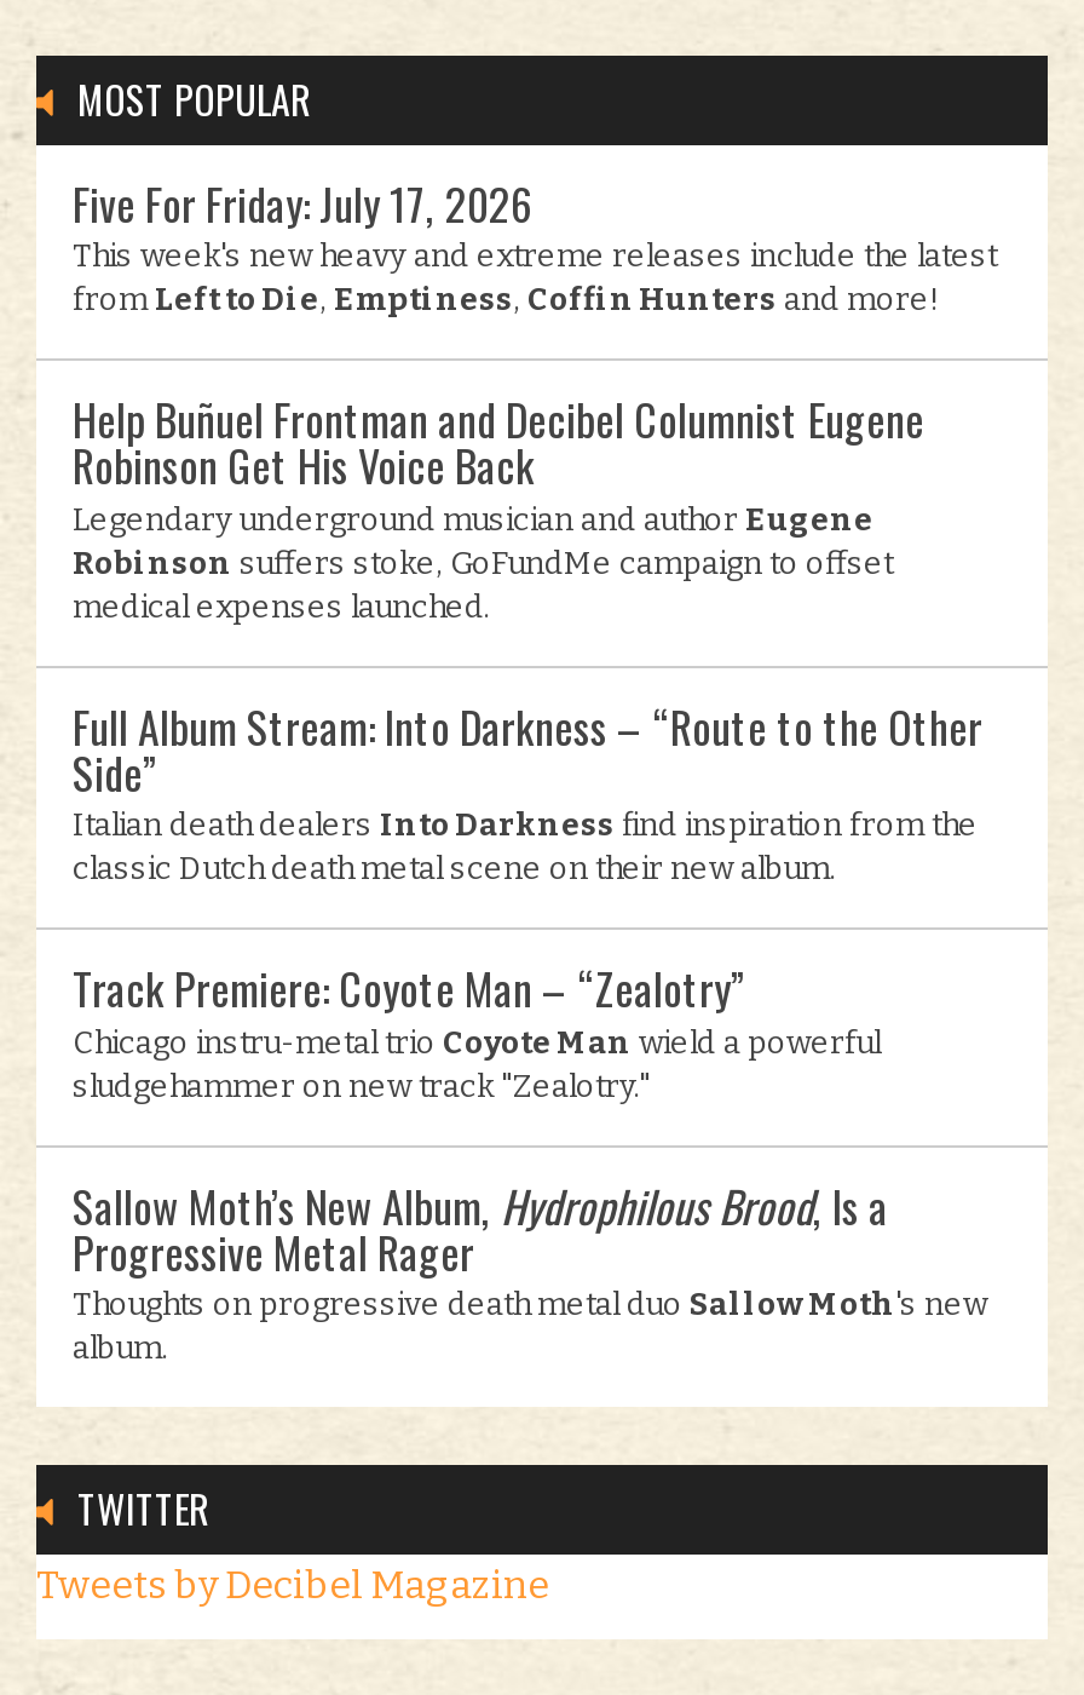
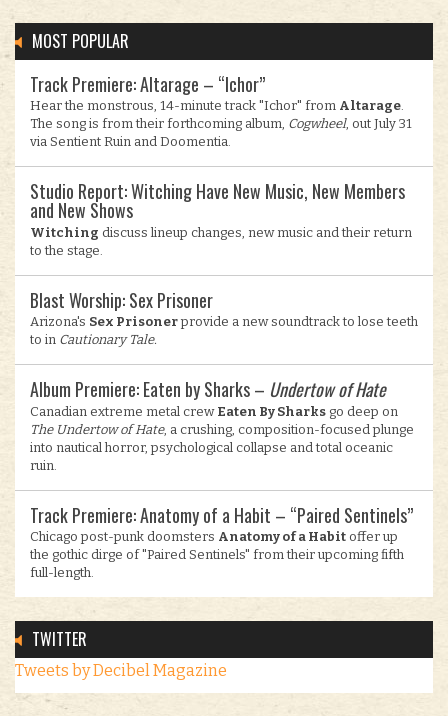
- Five For Friday: July 17, 2026
- This week's new heavy and extreme releases include the latest
- from Left to Die, Emptiness, Coffin Hunters and more!
+ Track Premiere: Altarage – “Ichor”
+ Hear the monstrous, 14-minute track "Ichor" from Altarage.
+ The song is from their forthcoming album, Cogwheel, out July 31
+ via Sentient Ruin and Doomentia.

- Help Buñuel Frontman and Decibel Columnist Eugene
- Robinson Get His Voice Back
- Legendary underground musician and author Eugene
- Robinson suffers stoke, GoFundMe campaign to offset
- medical expenses launched.
+ Studio Report: Witching Have New Music, New Members
+ and New Shows
+ Witching discuss lineup changes, new music and their return
+ to the stage.

- Full Album Stream: Into Darkness – “Route to the Other
- Side”
- Italian death dealers Into Darkness find inspiration from the
- classic Dutch death metal scene on their new album.
+ Blast Worship: Sex Prisoner
+ Arizona's Sex Prisoner provide a new soundtrack to lose teeth
+ to in Cautionary Tale.

- Track Premiere: Coyote Man – “Zealotry”
- Chicago instru-metal trio Coyote Man wield a powerful
- sludgehammer on new track "Zealotry."
+ Album Premiere: Eaten by Sharks – Undertow of Hate
+ Canadian extreme metal crew Eaten By Sharks go deep on
+ The Undertow of Hate, a crushing, composition-focused plunge
+ into nautical horror, psychological collapse and total oceanic
+ ruin.

- Sallow Moth’s New Album, Hydrophilous Brood, Is a
- Progressive Metal Rager
- Thoughts on progressive death metal duo Sallow Moth's new
- album.
+ Track Premiere: Anatomy of a Habit – “Paired Sentinels”
+ Chicago post-punk doomsters Anatomy of a Habit offer up
+ the gothic dirge of "Paired Sentinels" from their upcoming fifth
+ full-length.
